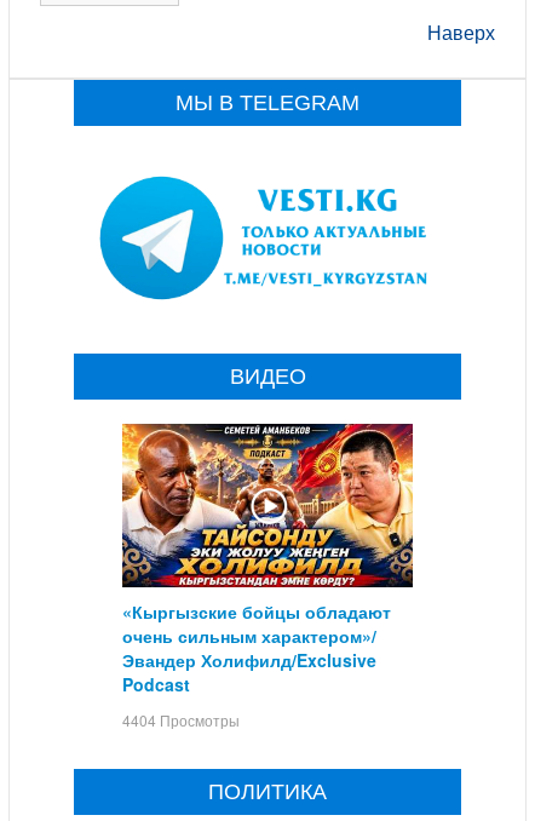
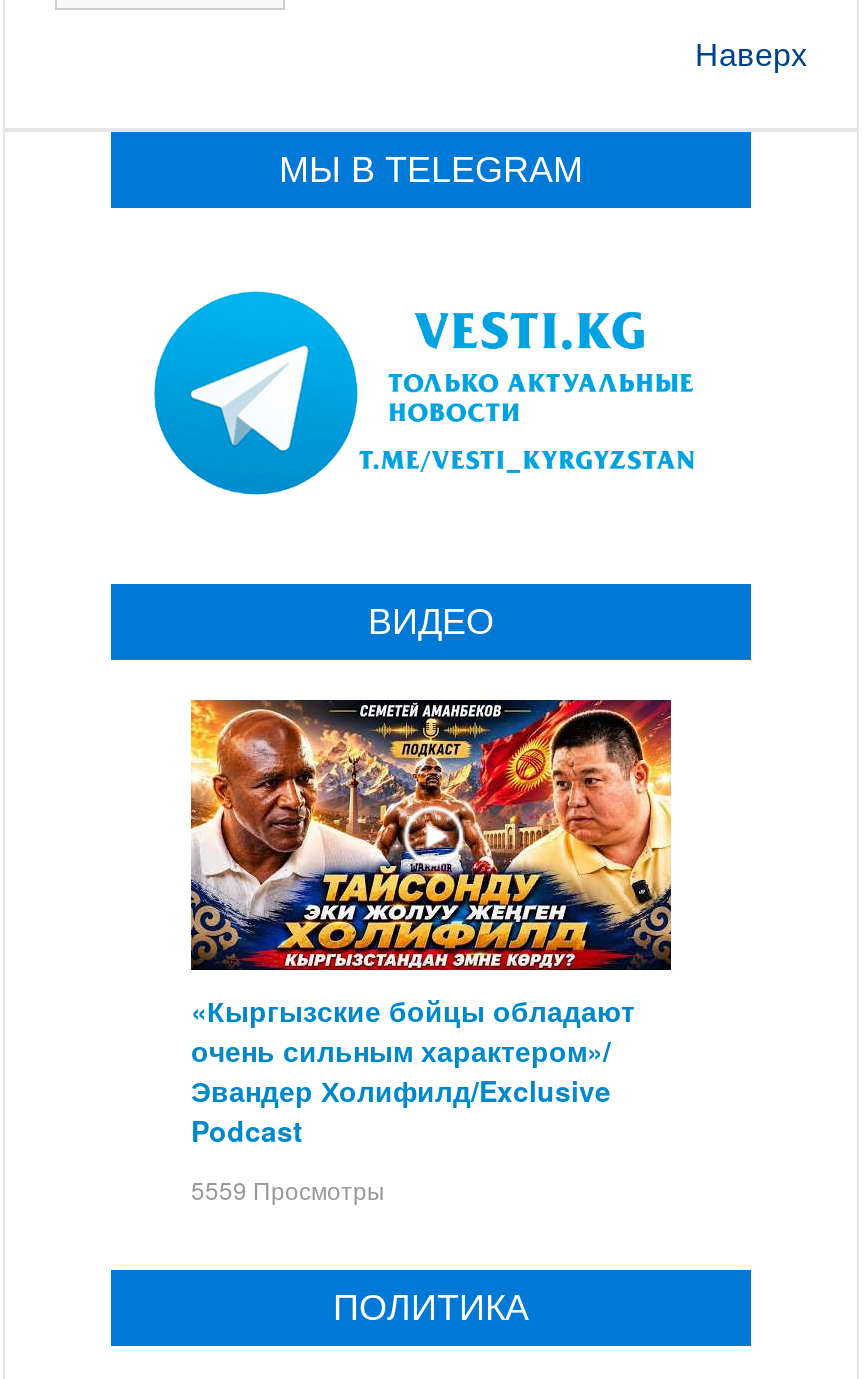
- 4404 Просмотры
+ 5559 Просмотры
